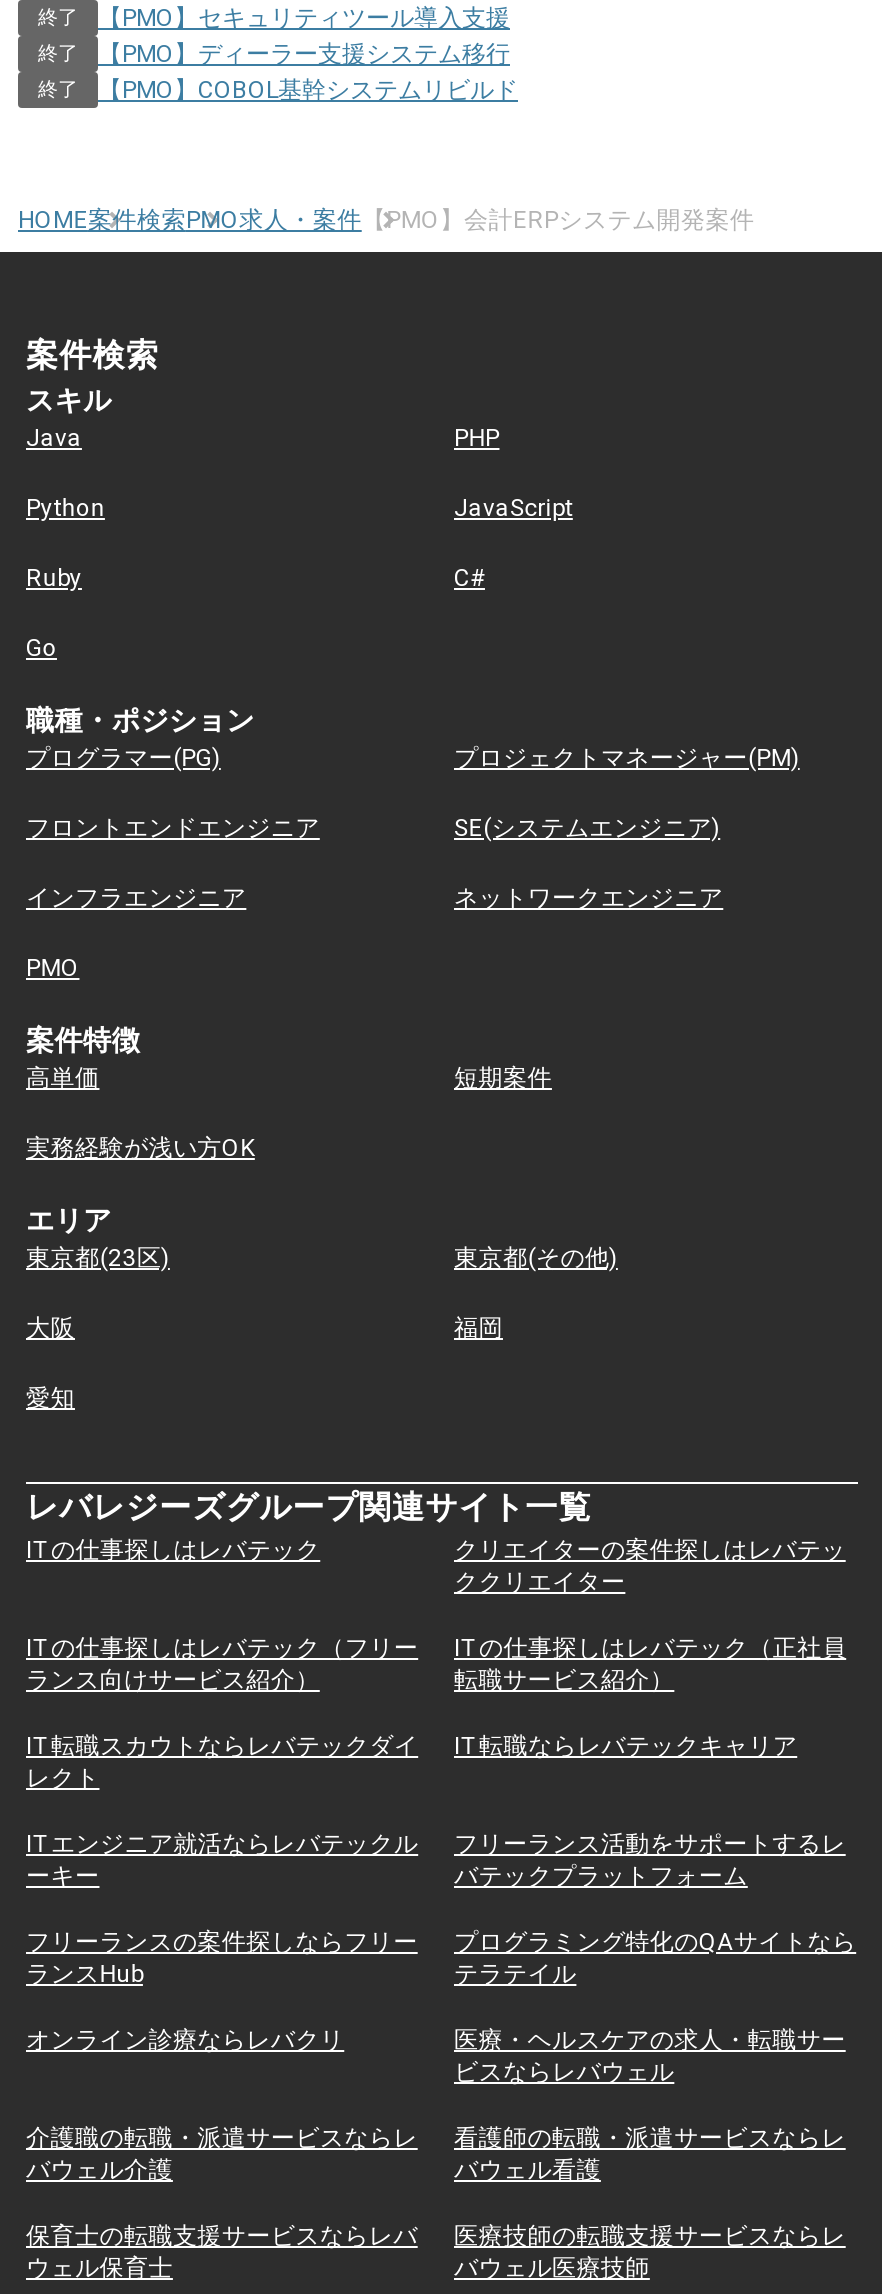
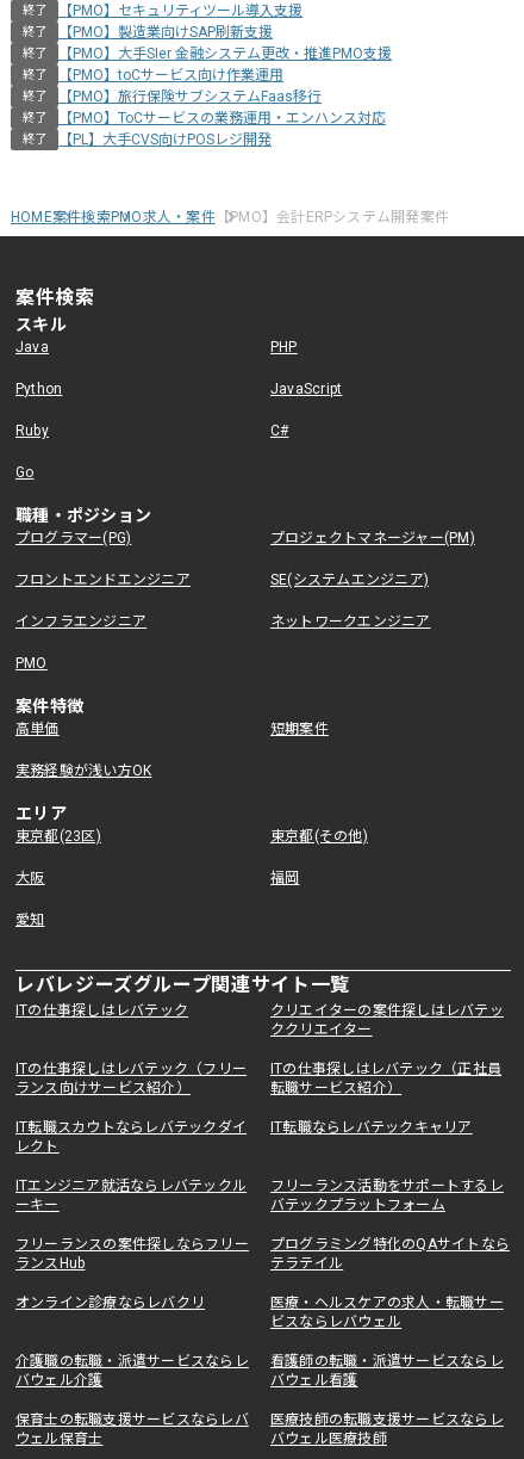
- 【PMO】ディーラー支援システム移行
+ 【PMO】製造業向けSAP刷新支援

- 【PMO】COBOL基幹システムリビルド
+ 【PMO】大手SIer 金融システム更改・推進PMO支援
+ 終了
+ 【PMO】toCサービス向け作業運用
+ 終了
+ 【PMO】旅行保険サブシステムFaas移行
+ 終了
+ 【PMO】ToCサービスの業務運用・エンハンス対応
+ 終了
+ 【PL】大手CVS向けPOSレジ開発
